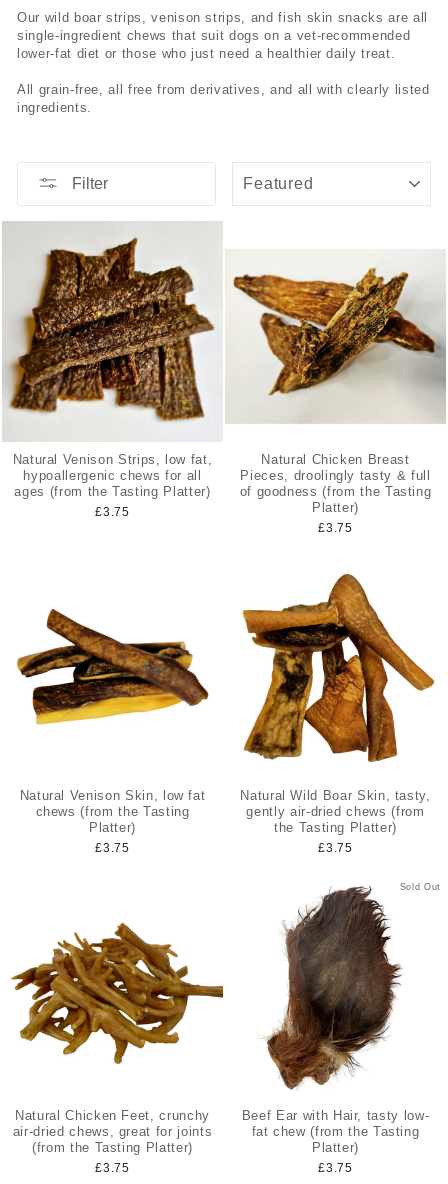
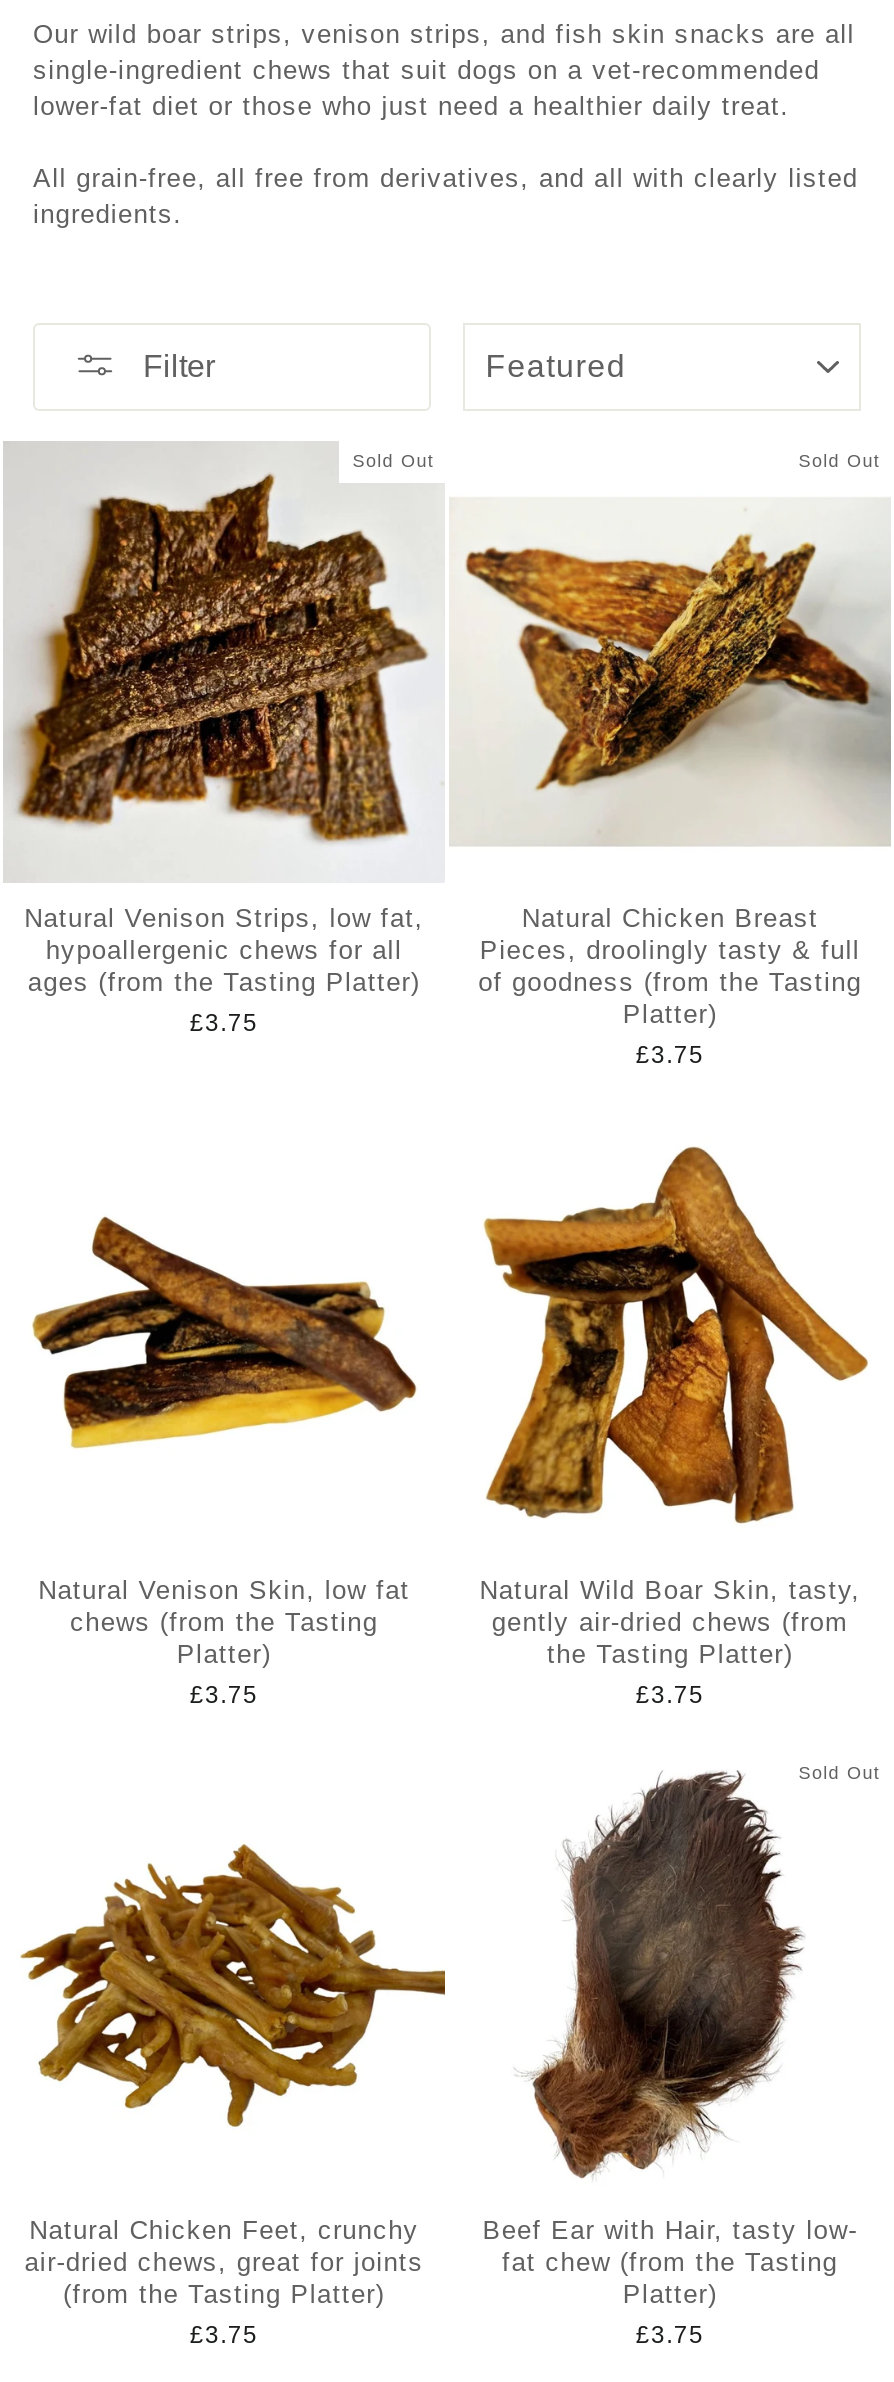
+ Sold Out

+ Sold Out
